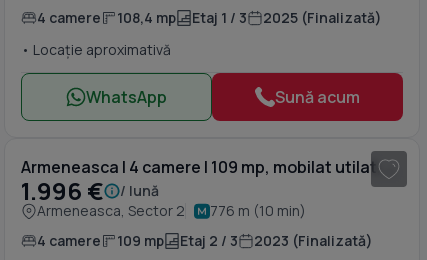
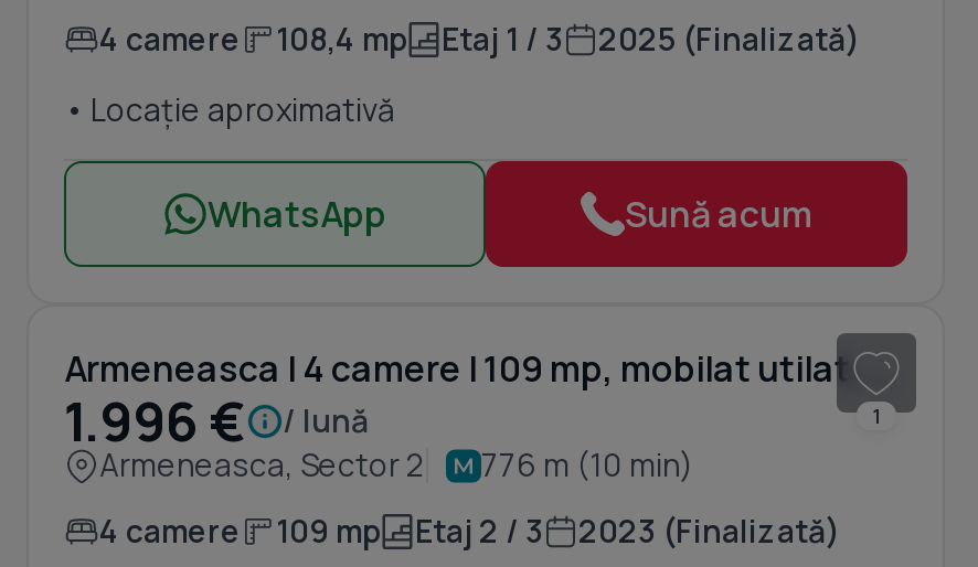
+ 1
